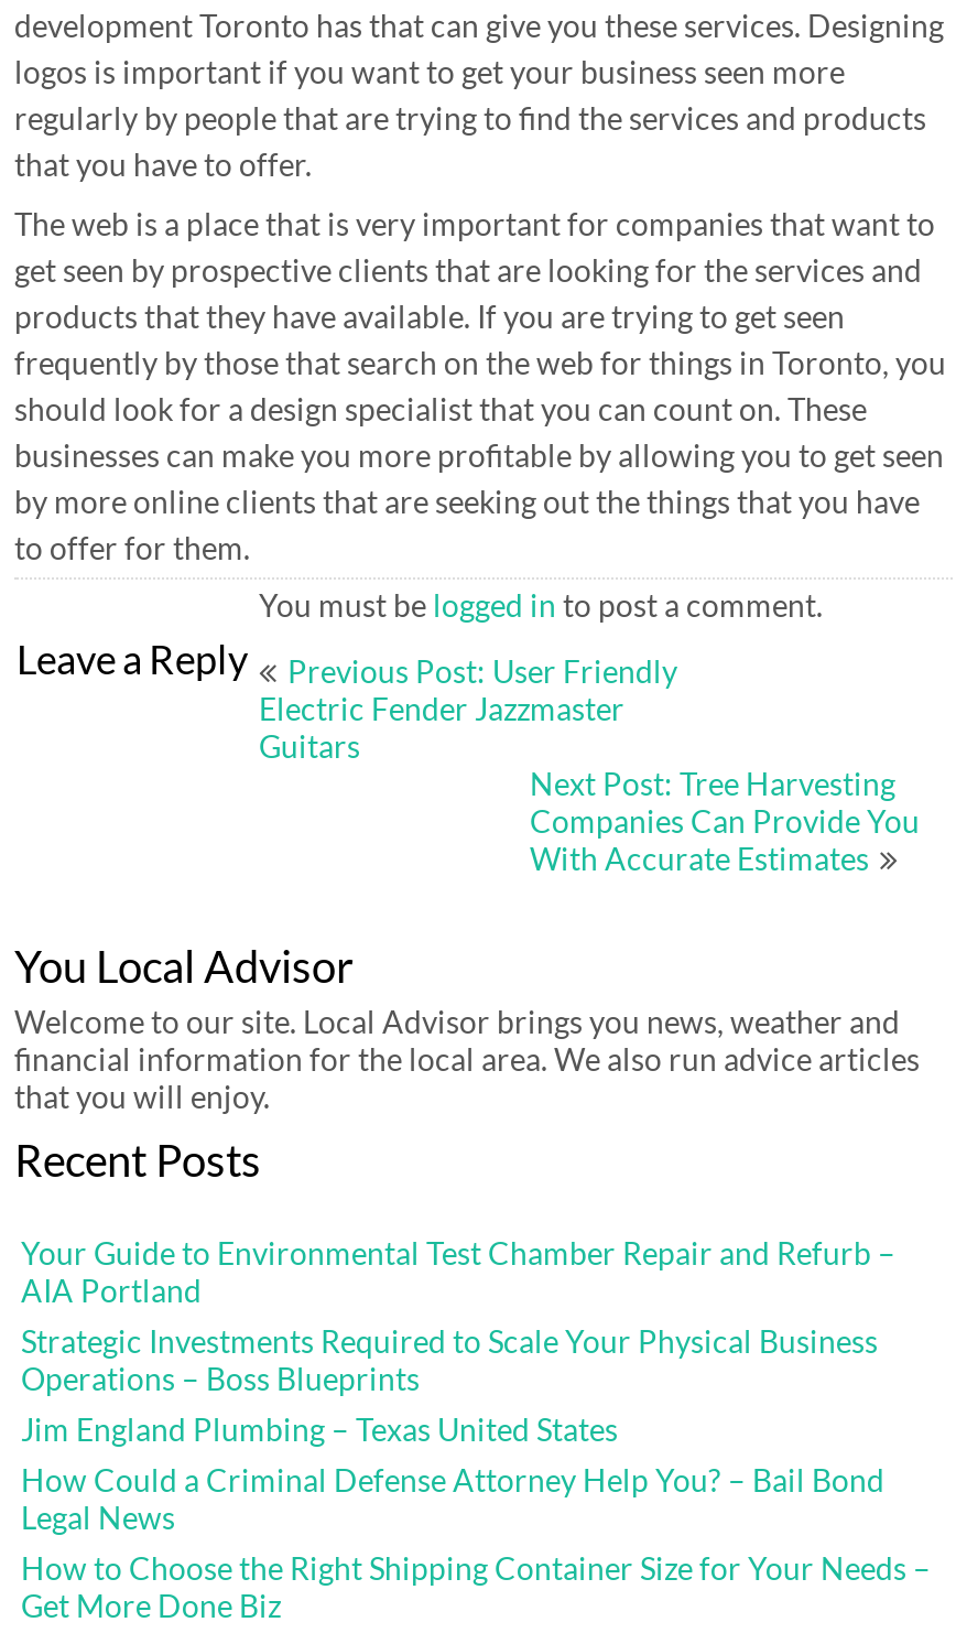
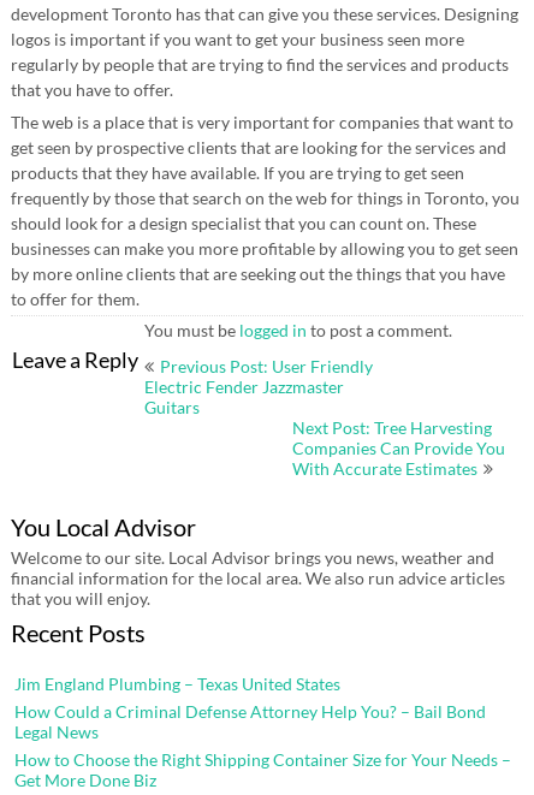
- Your Guide to Environmental Test Chamber Repair and Refurb –
- AIA Portland
- Strategic Investments Required to Scale Your Physical Business
- Operations – Boss Blueprints
